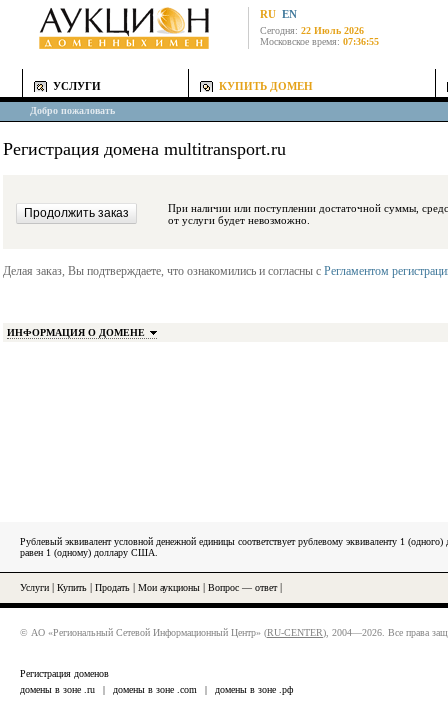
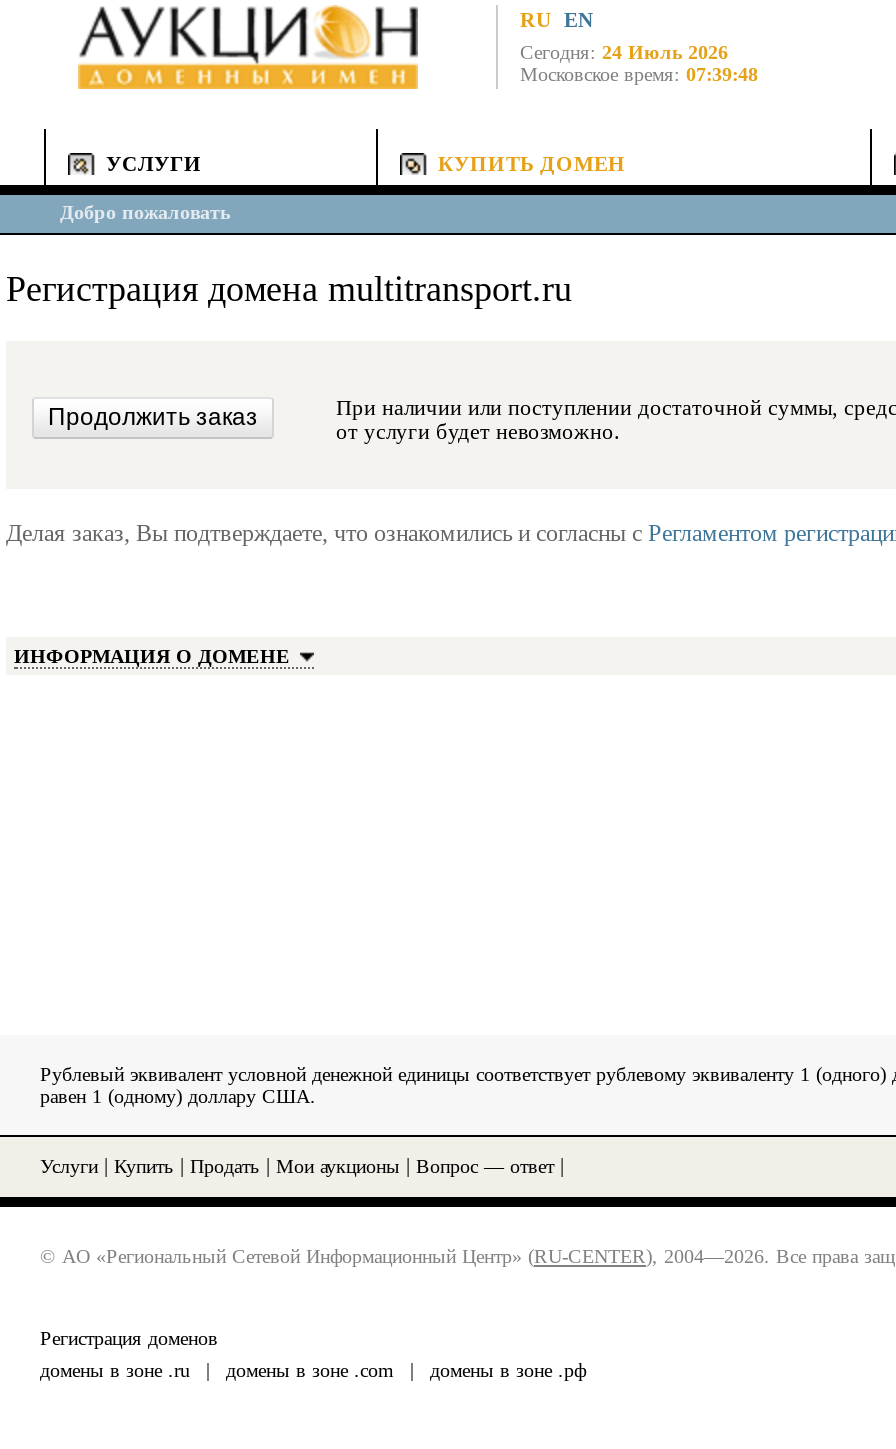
- Сегодня: 22 Июль 2026
+ Сегодня: 24 Июль 2026

- Московское время: 07:36:55
+ Московское время: 07:39:48
